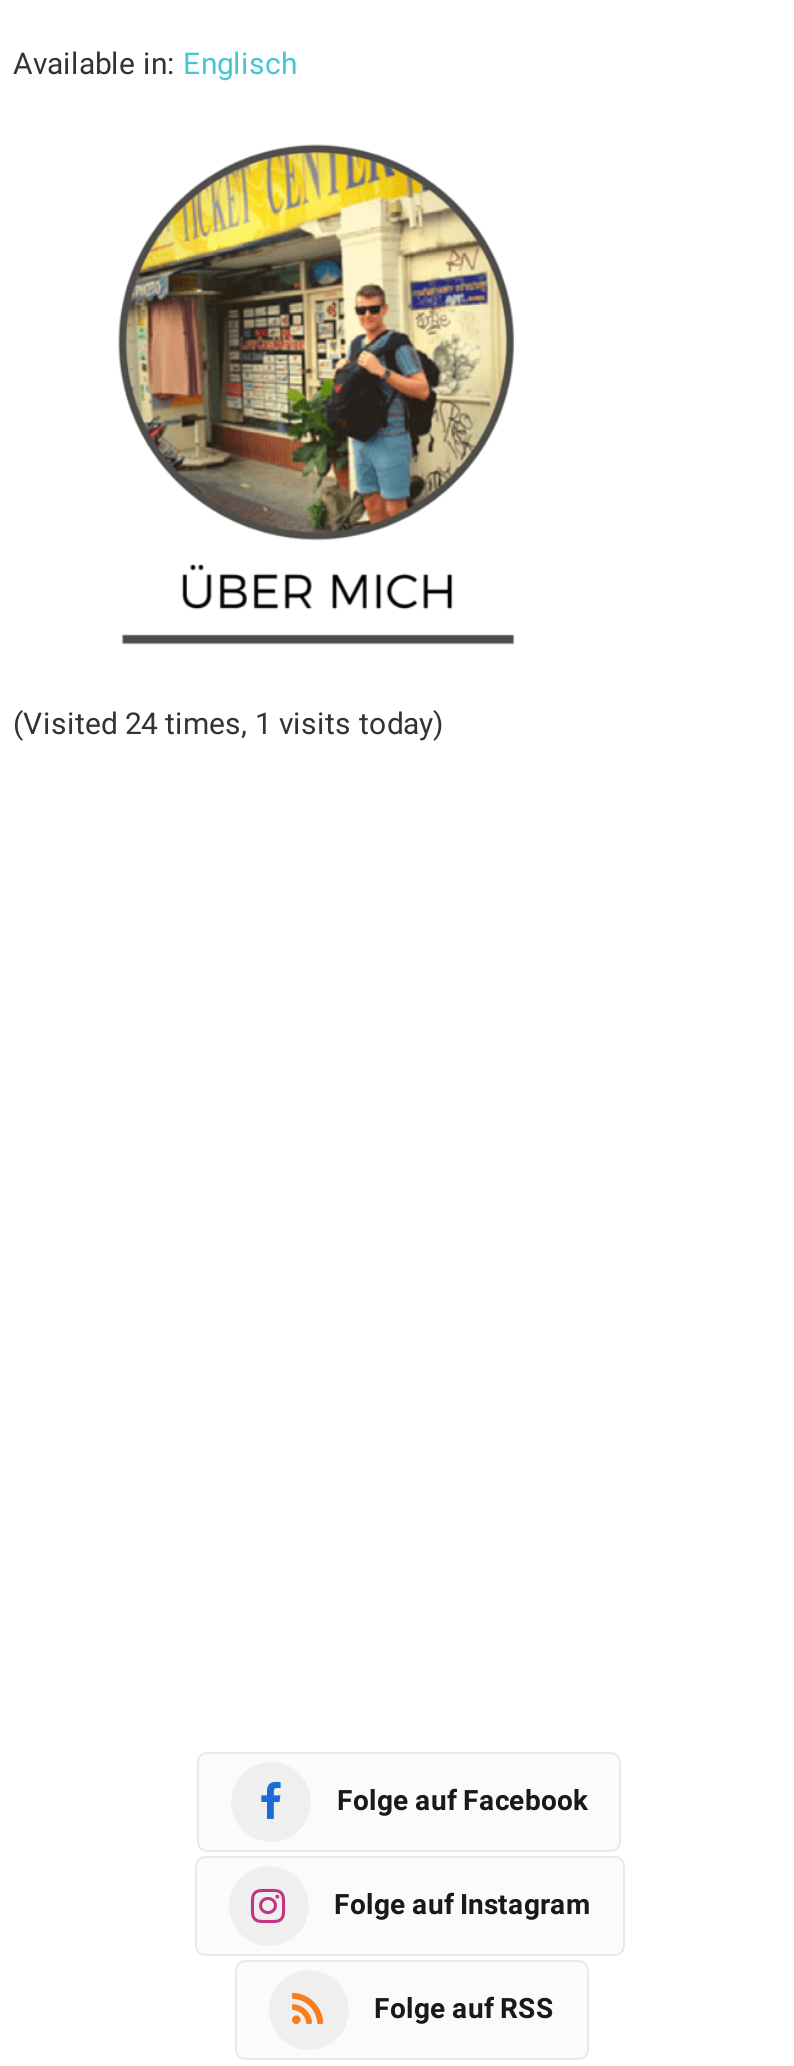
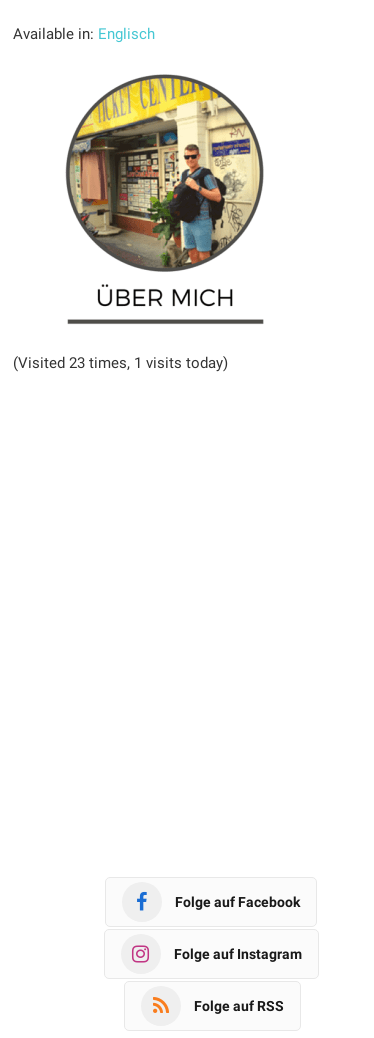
- (Visited 24 times, 1 visits today)
+ (Visited 23 times, 1 visits today)
